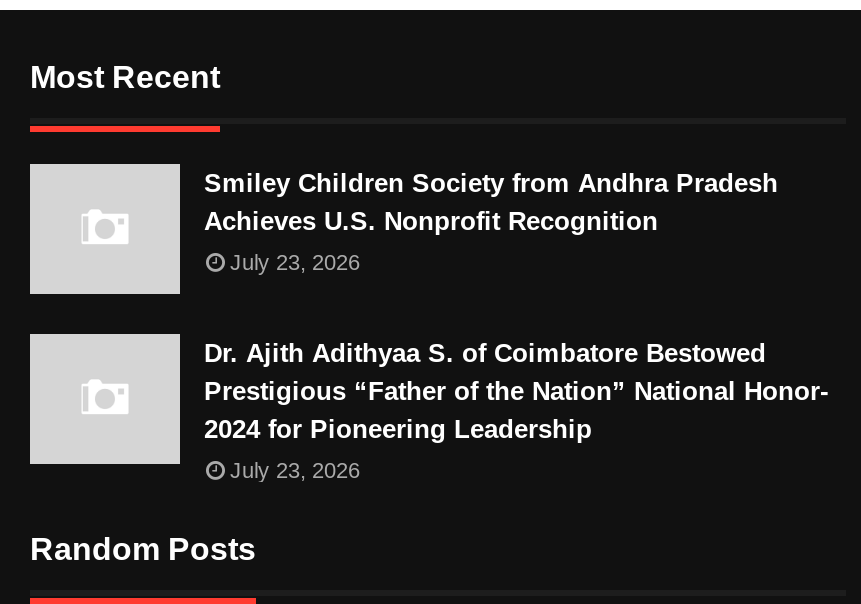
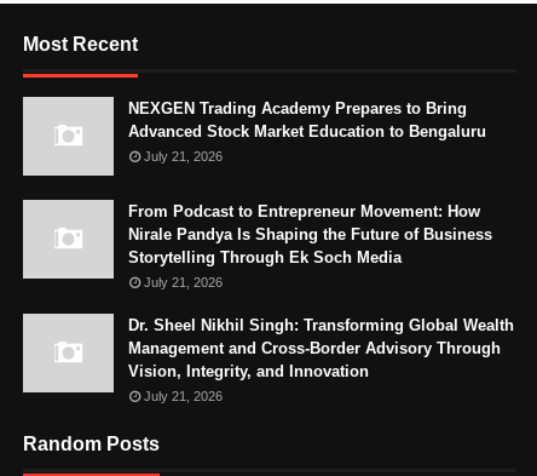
- Smiley Children Society from Andhra Pradesh
- Achieves U.S. Nonprofit Recognition
- July 23, 2026
- Dr. Ajith Adithyaa S. of Coimbatore Bestowed
- Prestigious “Father of the Nation” National Honor-
- 2024 for Pioneering Leadership
- July 23, 2026
+ NEXGEN Trading Academy Prepares to Bring
+ Advanced Stock Market Education to Bengaluru
+ July 21, 2026
+ From Podcast to Entrepreneur Movement: How
+ Nirale Pandya Is Shaping the Future of Business
+ Storytelling Through Ek Soch Media
+ July 21, 2026
+ Dr. Sheel Nikhil Singh: Transforming Global Wealth
+ Management and Cross-Border Advisory Through
+ Vision, Integrity, and Innovation
+ July 21, 2026
